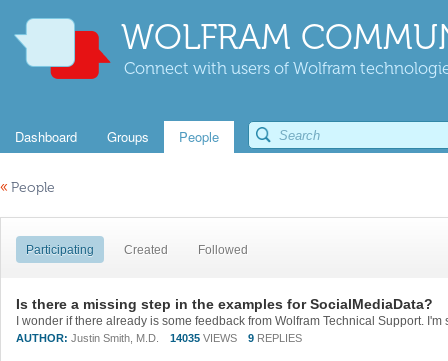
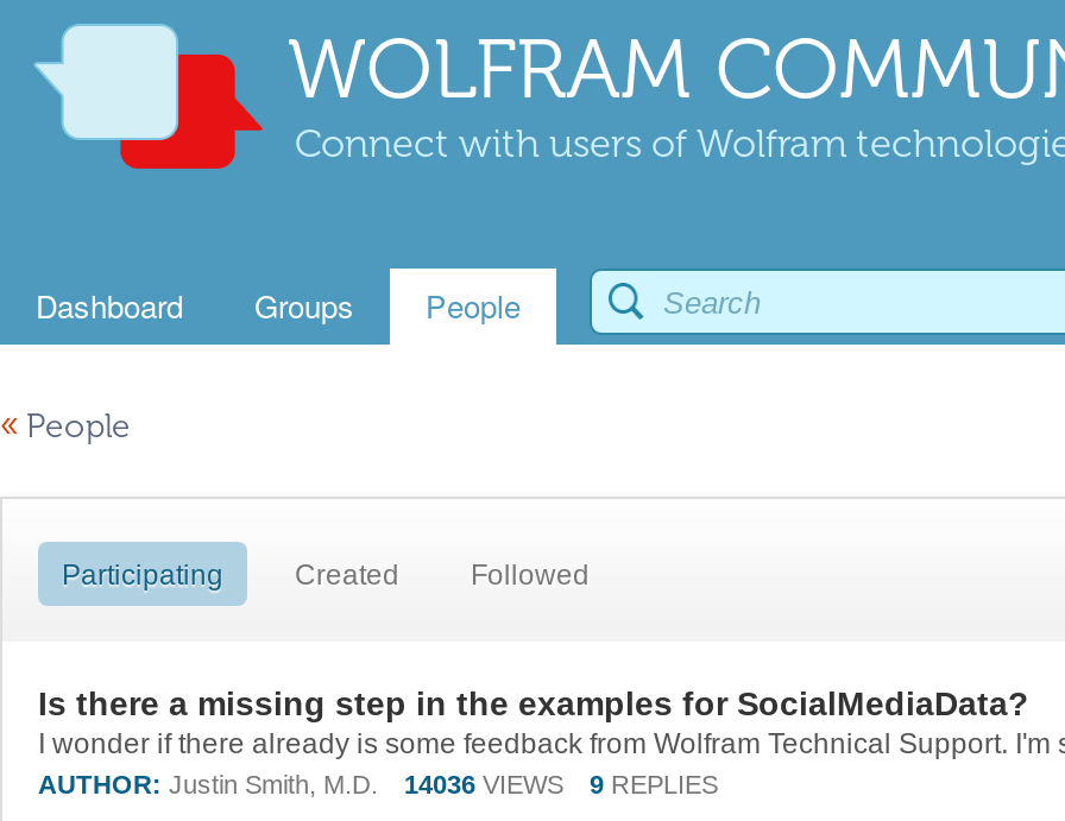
- AUTHOR: Justin Smith, M.D. 14035 VIEWS 9 REPLIES
+ AUTHOR: Justin Smith, M.D. 14036 VIEWS 9 REPLIES
